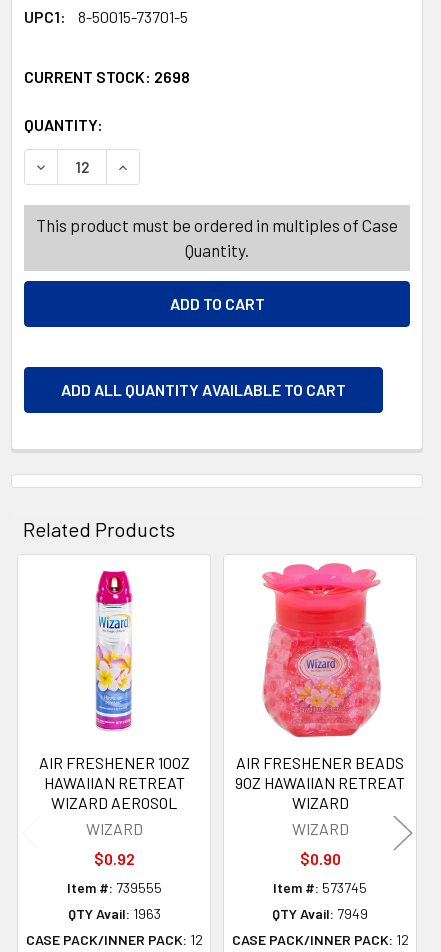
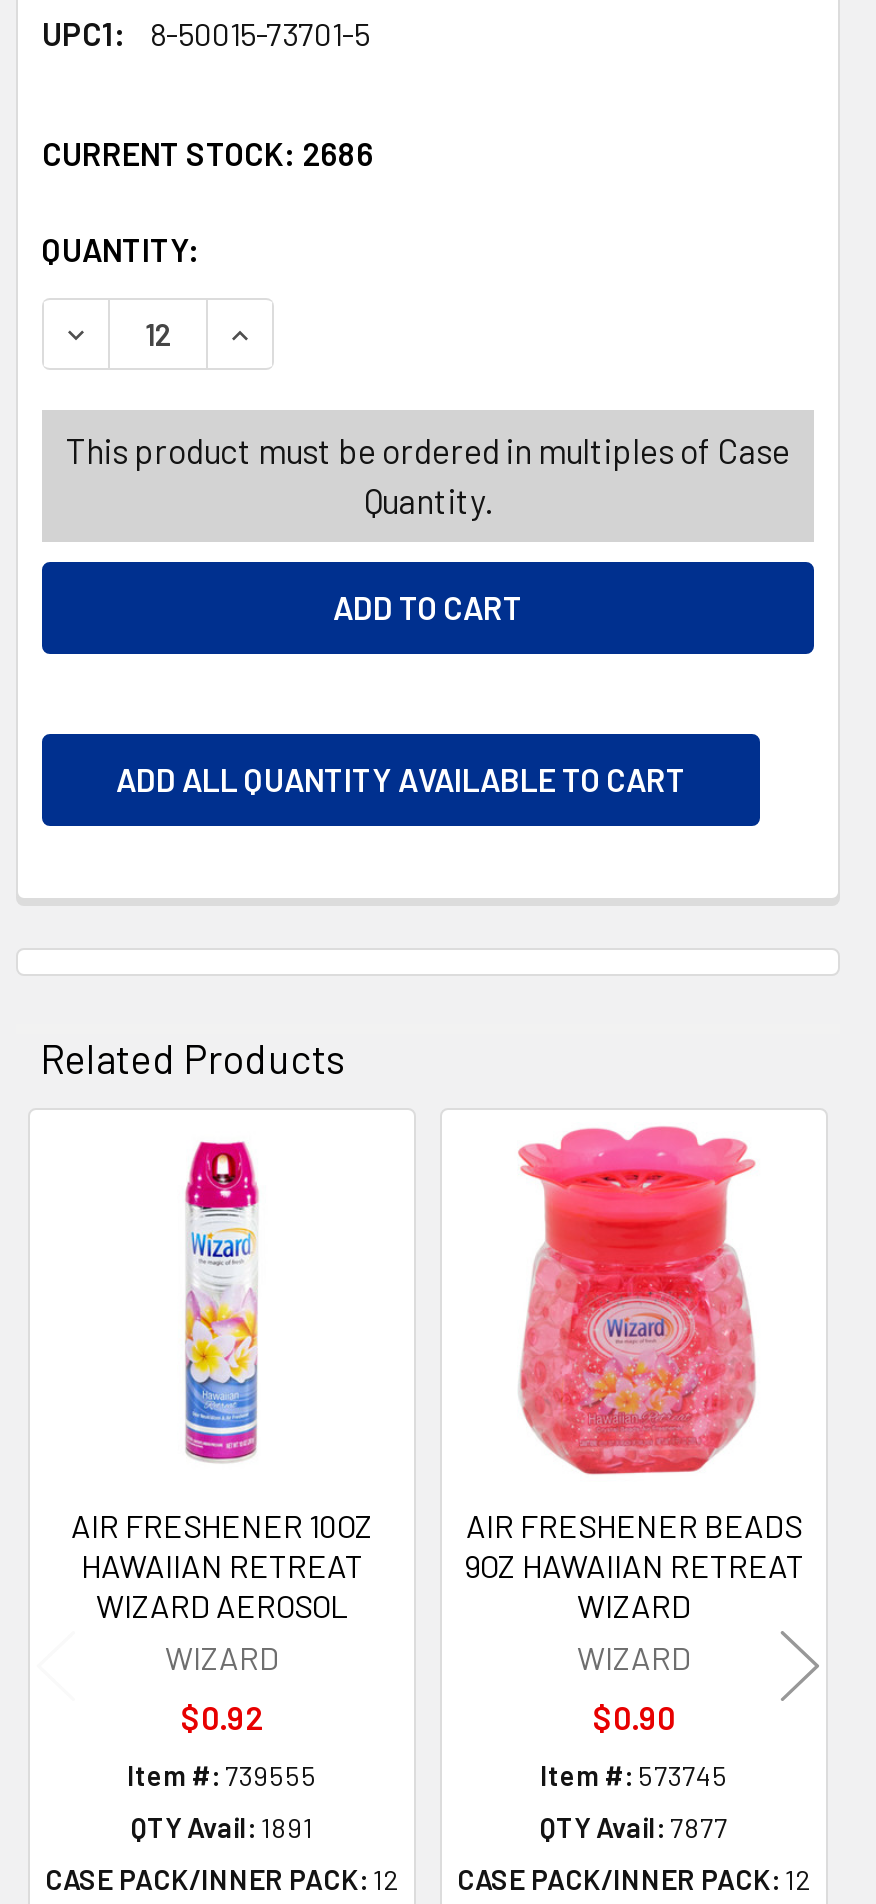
- CURRENT STOCK: 2698
+ CURRENT STOCK: 2686

- QTY Avail: 1963
+ QTY Avail: 1891

- QTY Avail: 7949
+ QTY Avail: 7877
